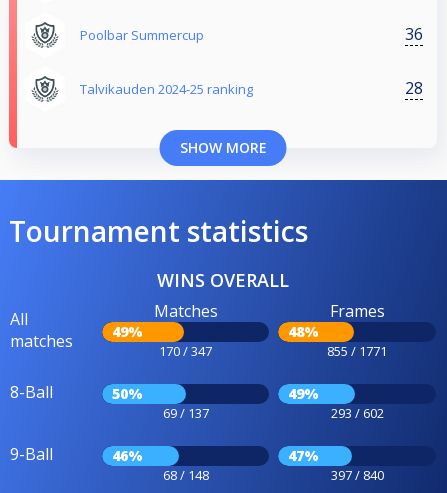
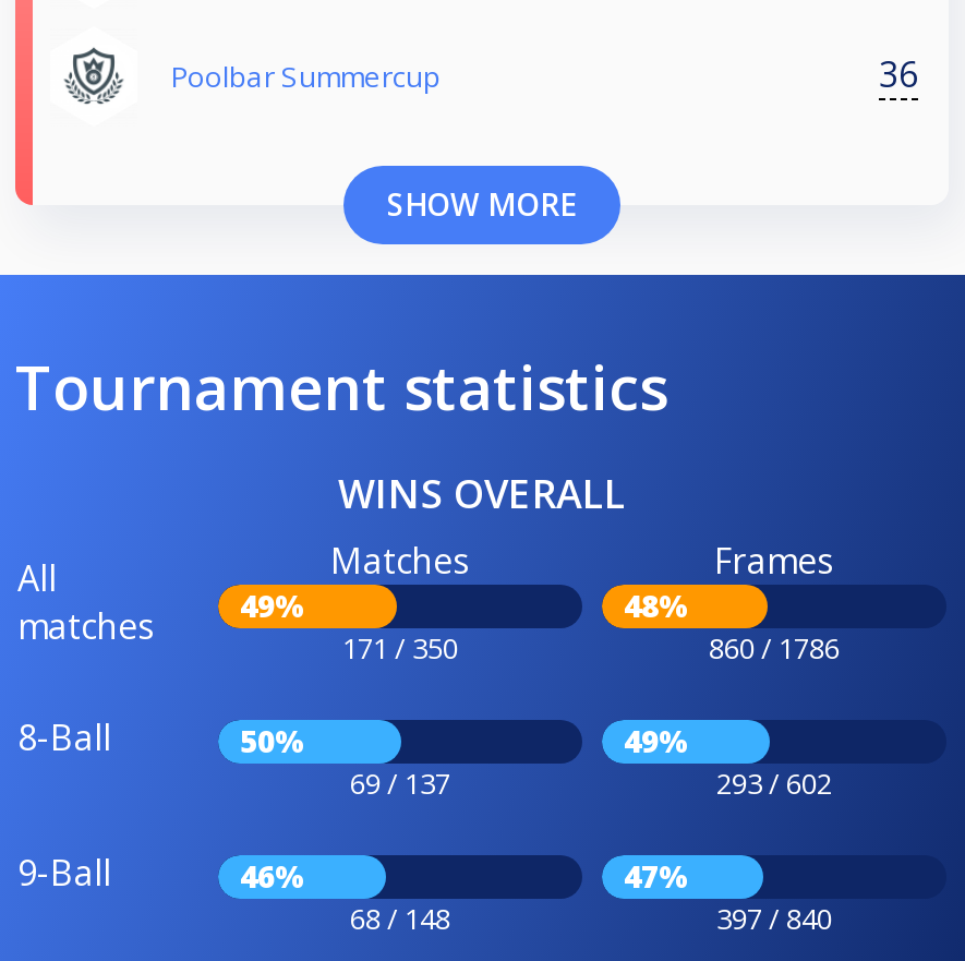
- Talvikauden 2024-25 ranking
- 28

- 170 / 347
+ 171 / 350

- 855 / 1771
+ 860 / 1786
